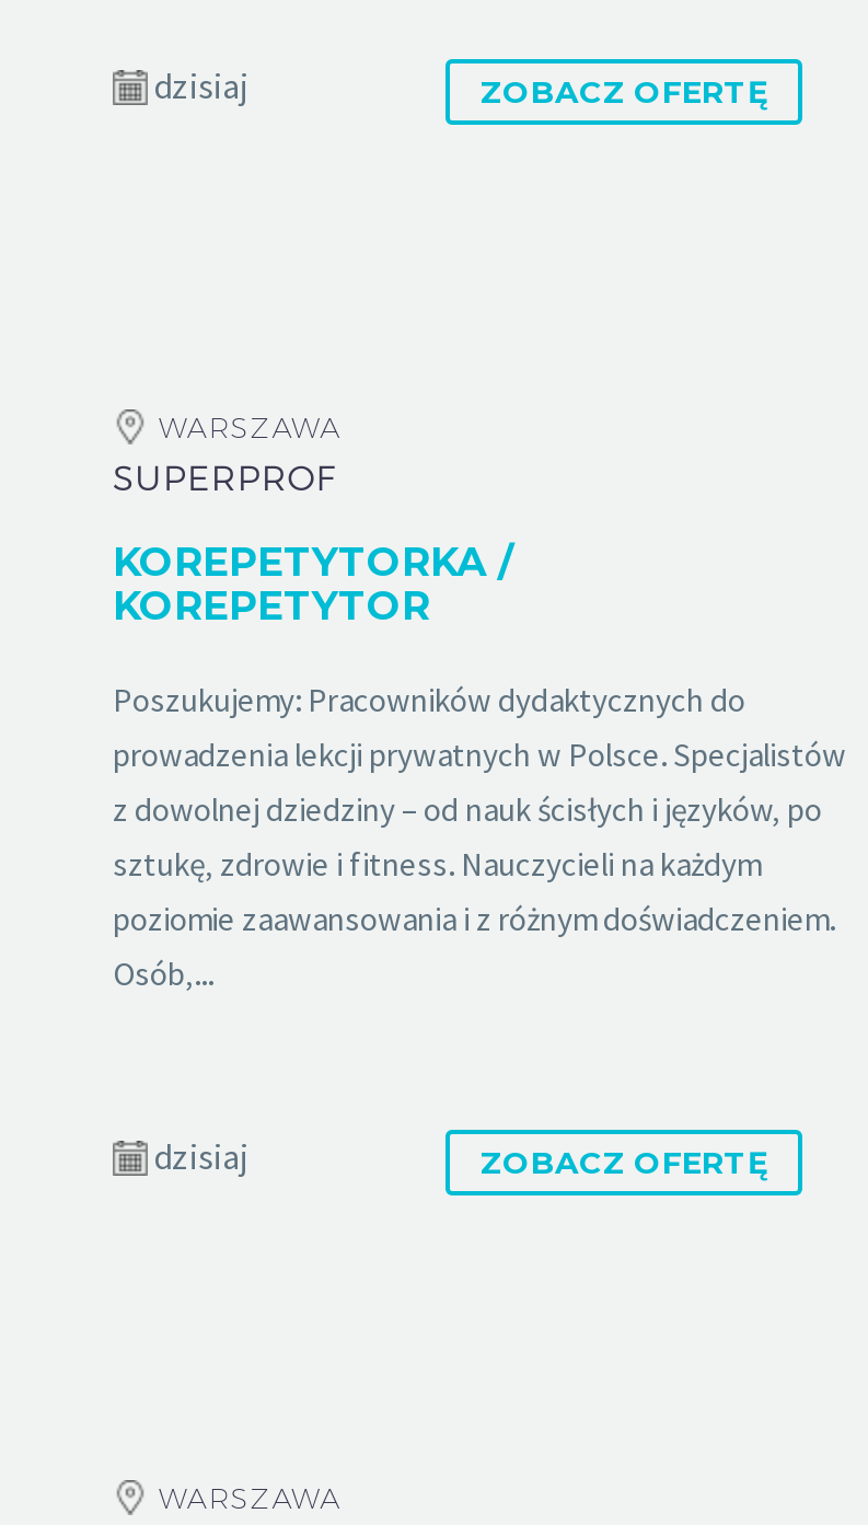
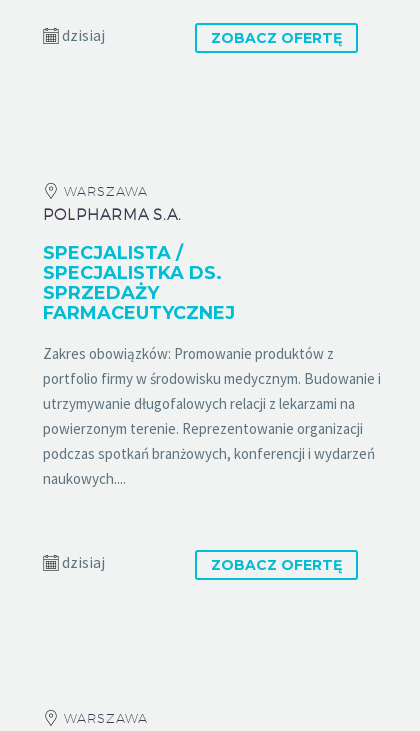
- SUPERPROF
+ POLPHARMA S.A.

- KOREPETYTORKA /
- KOREPETYTOR
+ SPECJALISTA /
+ SPECJALISTKA DS.
+ SPRZEDAŻY
+ FARMACEUTYCZNEJ

- Poszukujemy: Pracowników dydaktycznych do
- prowadzenia lekcji prywatnych w Polsce. Specjalistów
- z dowolnej dziedziny – od nauk ścisłych i języków, po
- sztukę, zdrowie i fitness. Nauczycieli na każdym
- poziomie zaawansowania i z różnym doświadczeniem.
- Osób,...
+ Zakres obowiązków: Promowanie produktów z
+ portfolio firmy w środowisku medycznym. Budowanie i
+ utrzymywanie długofalowych relacji z lekarzami na
+ powierzonym terenie. Reprezentowanie organizacji
+ podczas spotkań branżowych, konferencji i wydarzeń
+ naukowych....
